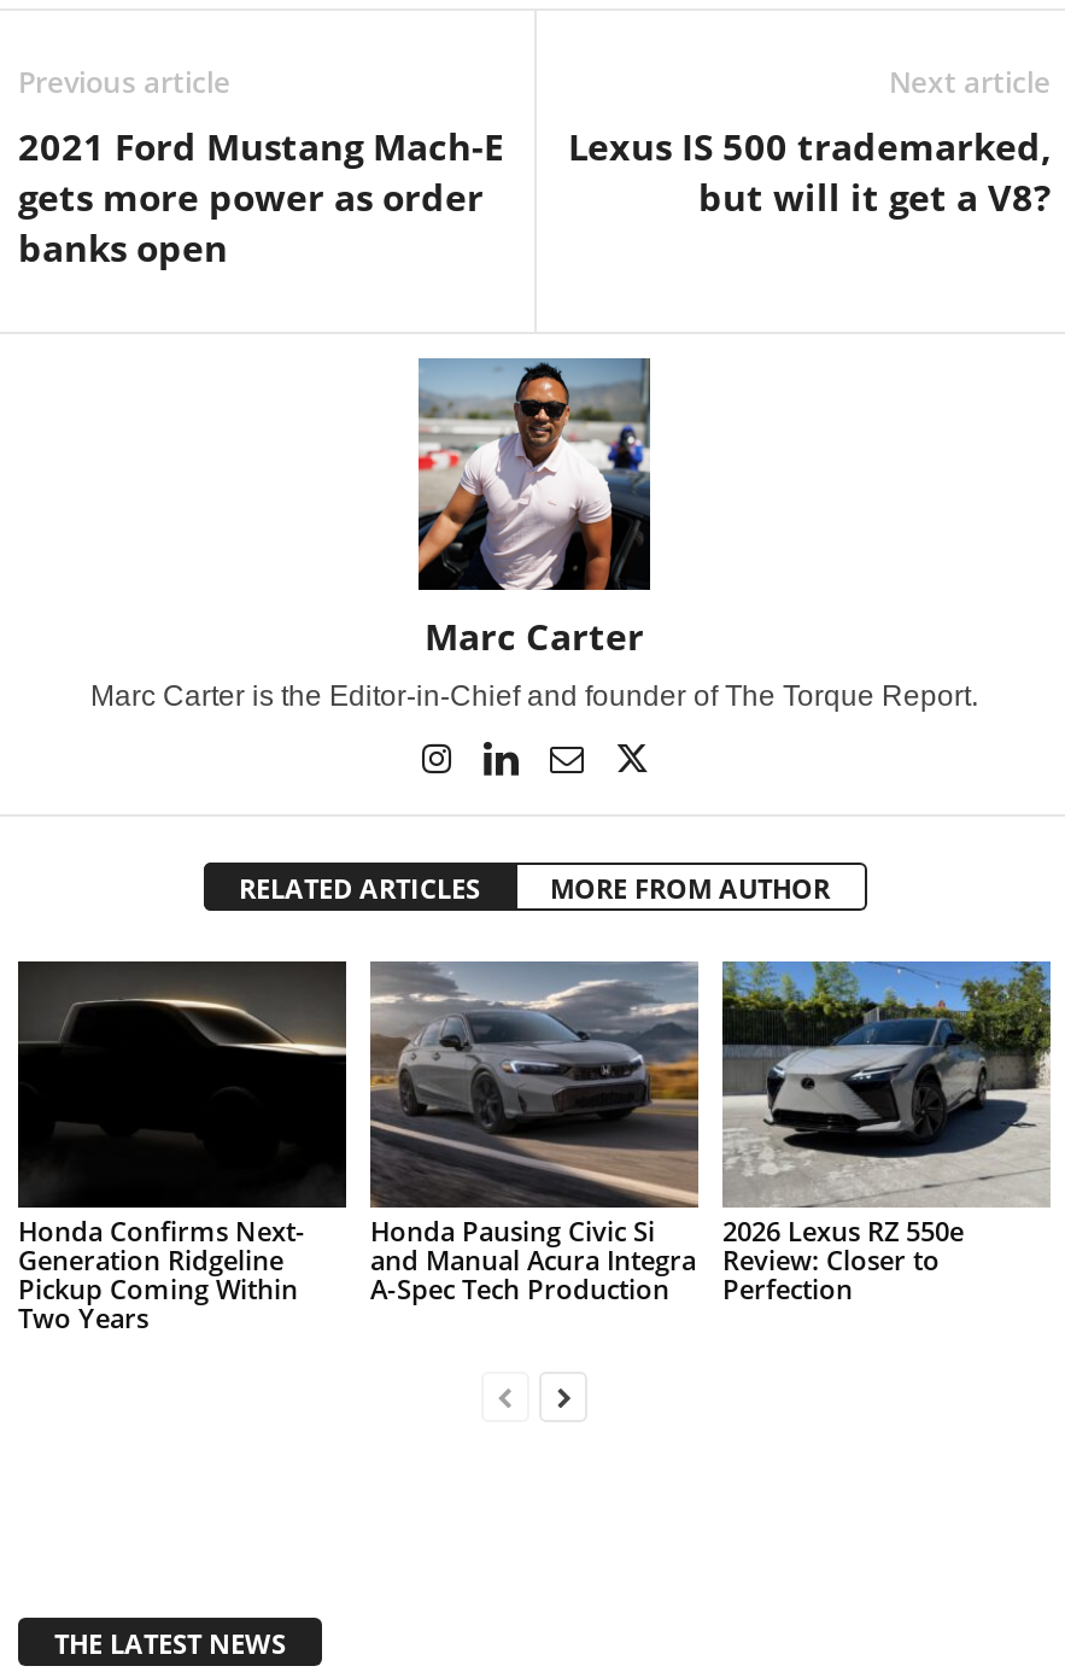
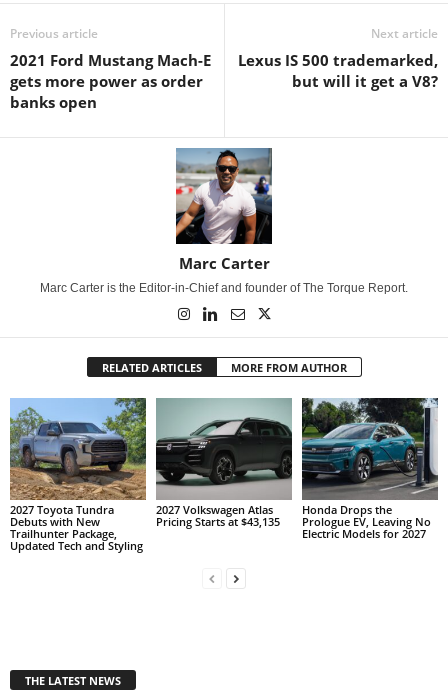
- [image]
- Honda Confirms Next-
- Generation Ridgeline
- Pickup Coming Within
- Two Years
+ [image]
+ 2027 Toyota Tundra
+ Debuts with New
+ Trailhunter Package,
+ Updated Tech and Styling

- [image]
- Honda Pausing Civic Si
- and Manual Acura Integra
- A-Spec Tech Production
+ [image]
+ 2027 Volkswagen Atlas
+ Pricing Starts at $43,135

- [image]
- 2026 Lexus RZ 550e
- Review: Closer to
- Perfection
+ [image]
+ Honda Drops the
+ Prologue EV, Leaving No
+ Electric Models for 2027
